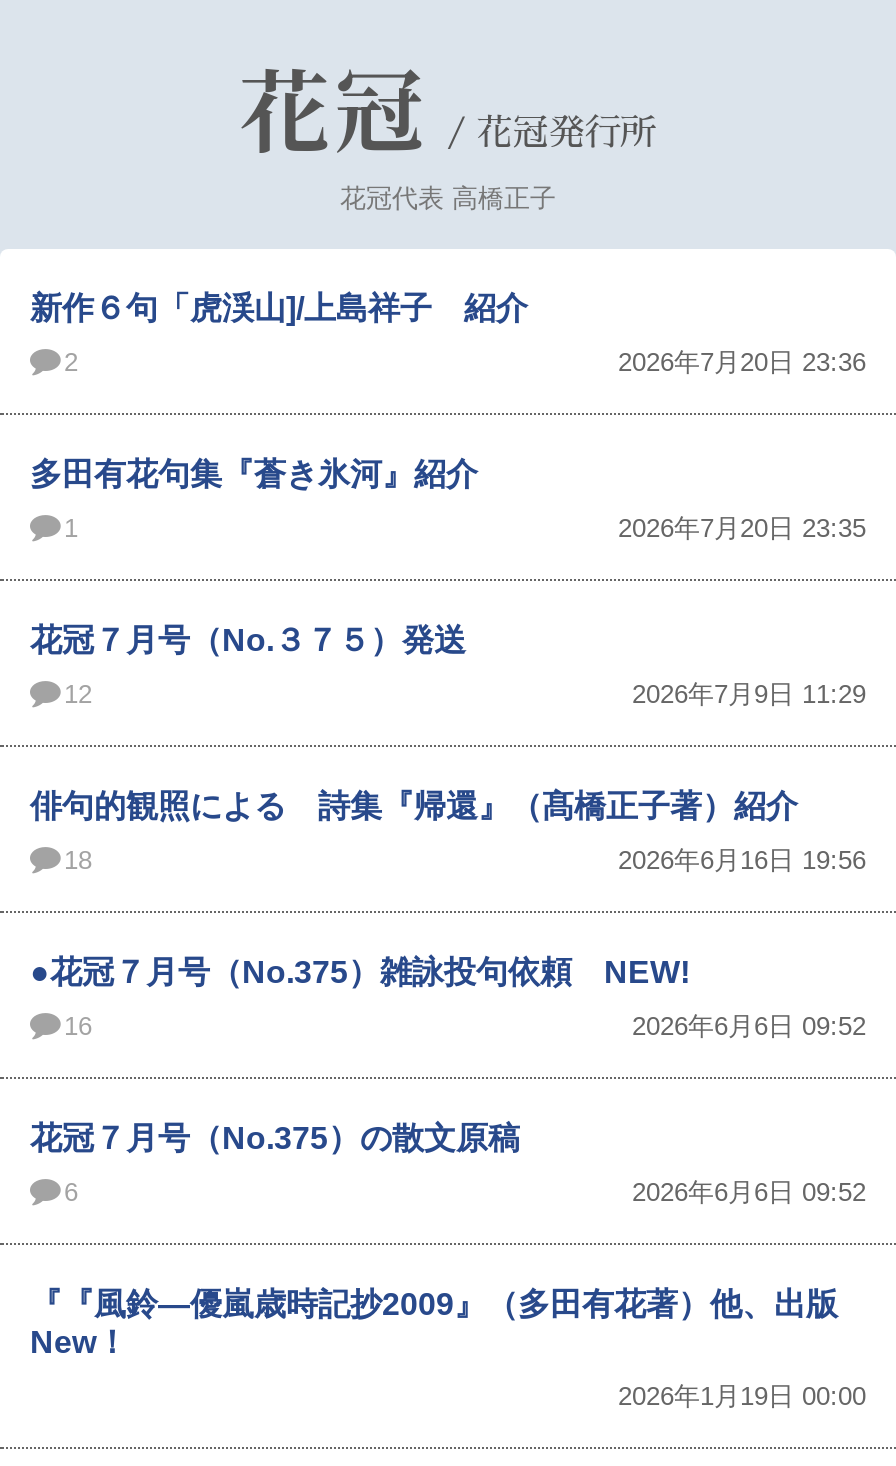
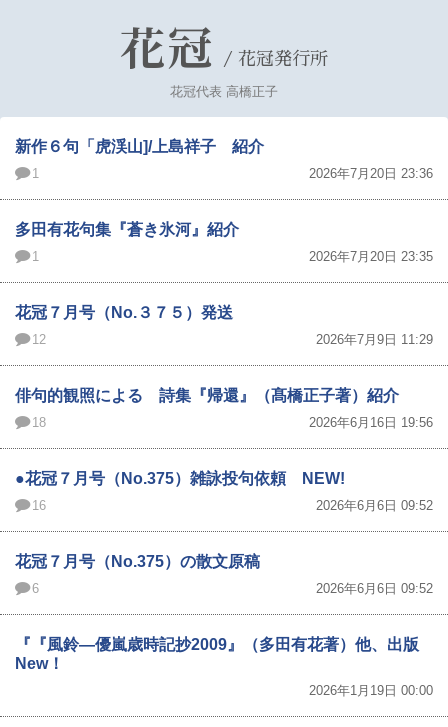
- 2
+ 1
